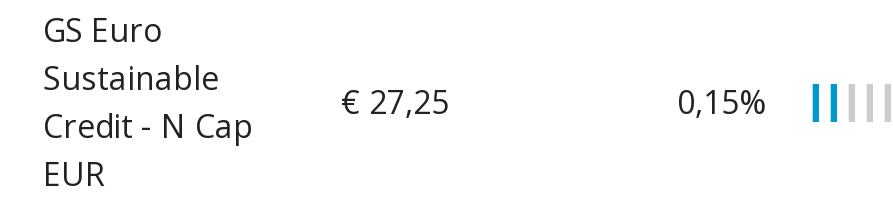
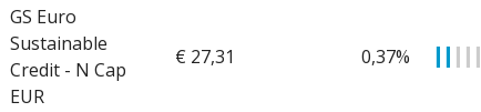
- € 27,25
+ € 27,31

- 0,15%
+ 0,37%
